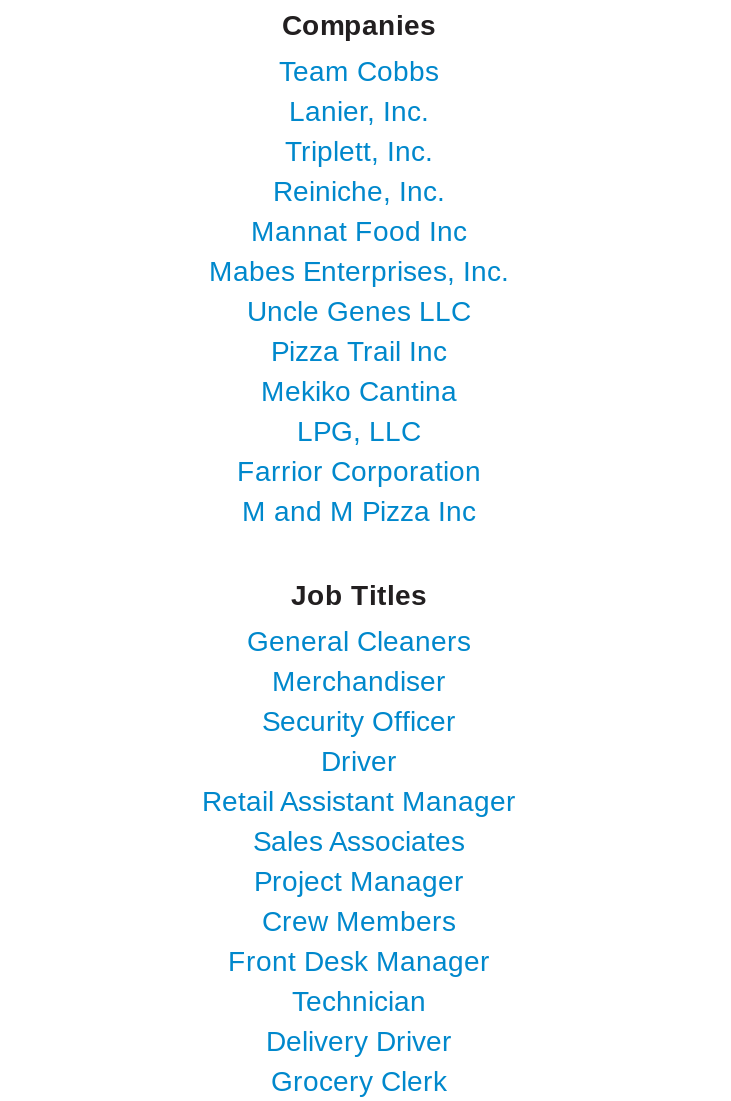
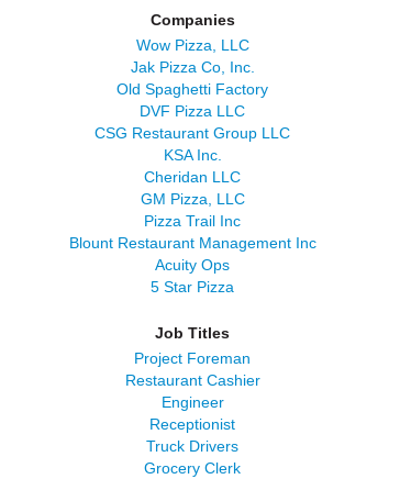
- Team Cobbs
- Lanier, Inc.
- Triplett, Inc.
- Reiniche, Inc.
- Mannat Food Inc
- Mabes Enterprises, Inc.
- Uncle Genes LLC
+ Wow Pizza, LLC
+ Jak Pizza Co, Inc.
+ Old Spaghetti Factory
+ DVF Pizza LLC
+ CSG Restaurant Group LLC
+ KSA Inc.
+ Cheridan LLC
+ GM Pizza, LLC

moved down: Pizza Trail Inc

- Mekiko Cantina
- LPG, LLC
- Farrior Corporation
- M and M Pizza Inc
+ Blount Restaurant Management Inc
+ Acuity Ops
+ 5 Star Pizza

- General Cleaners
- Merchandiser
- Security Officer
- Driver
- Retail Assistant Manager
- Sales Associates
- Project Manager
- Crew Members
- Front Desk Manager
- Technician
- Delivery Driver
+ Project Foreman
+ Restaurant Cashier
+ Engineer
+ Receptionist
+ Truck Drivers
